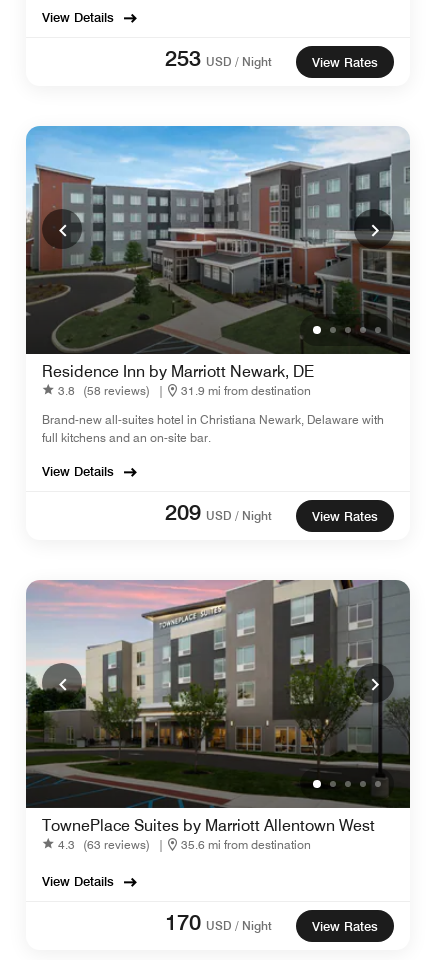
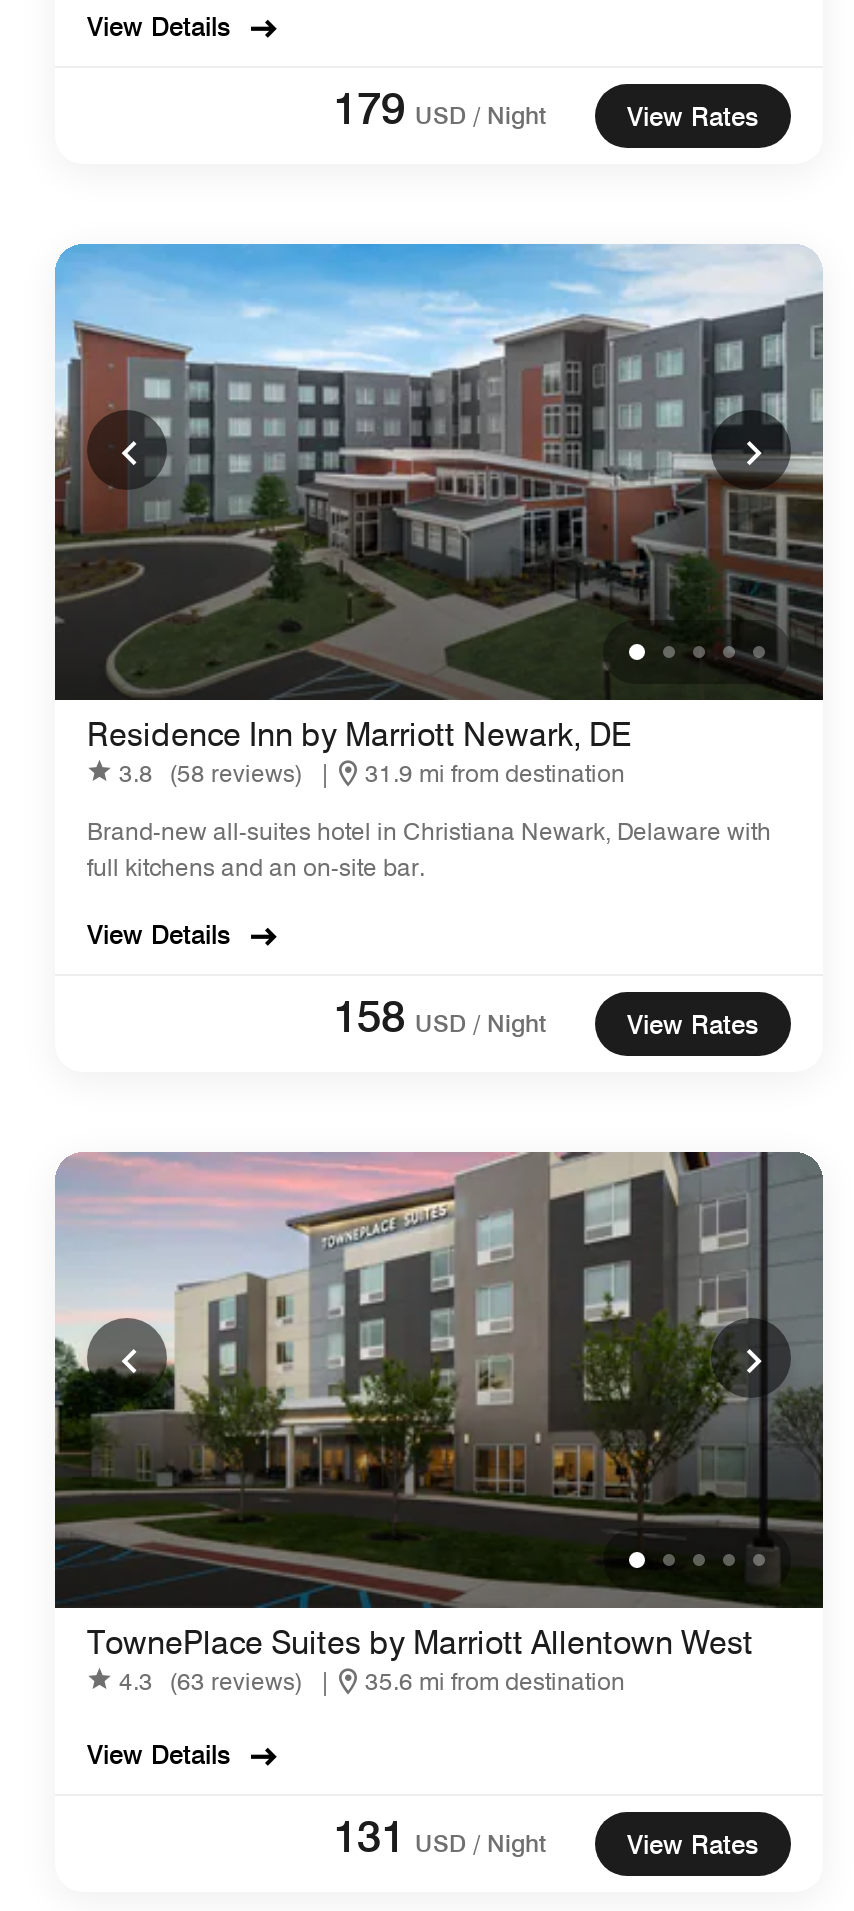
- 253 USD / Night
+ 179 USD / Night

- 209 USD / Night
+ 158 USD / Night

- 170 USD / Night
+ 131 USD / Night
